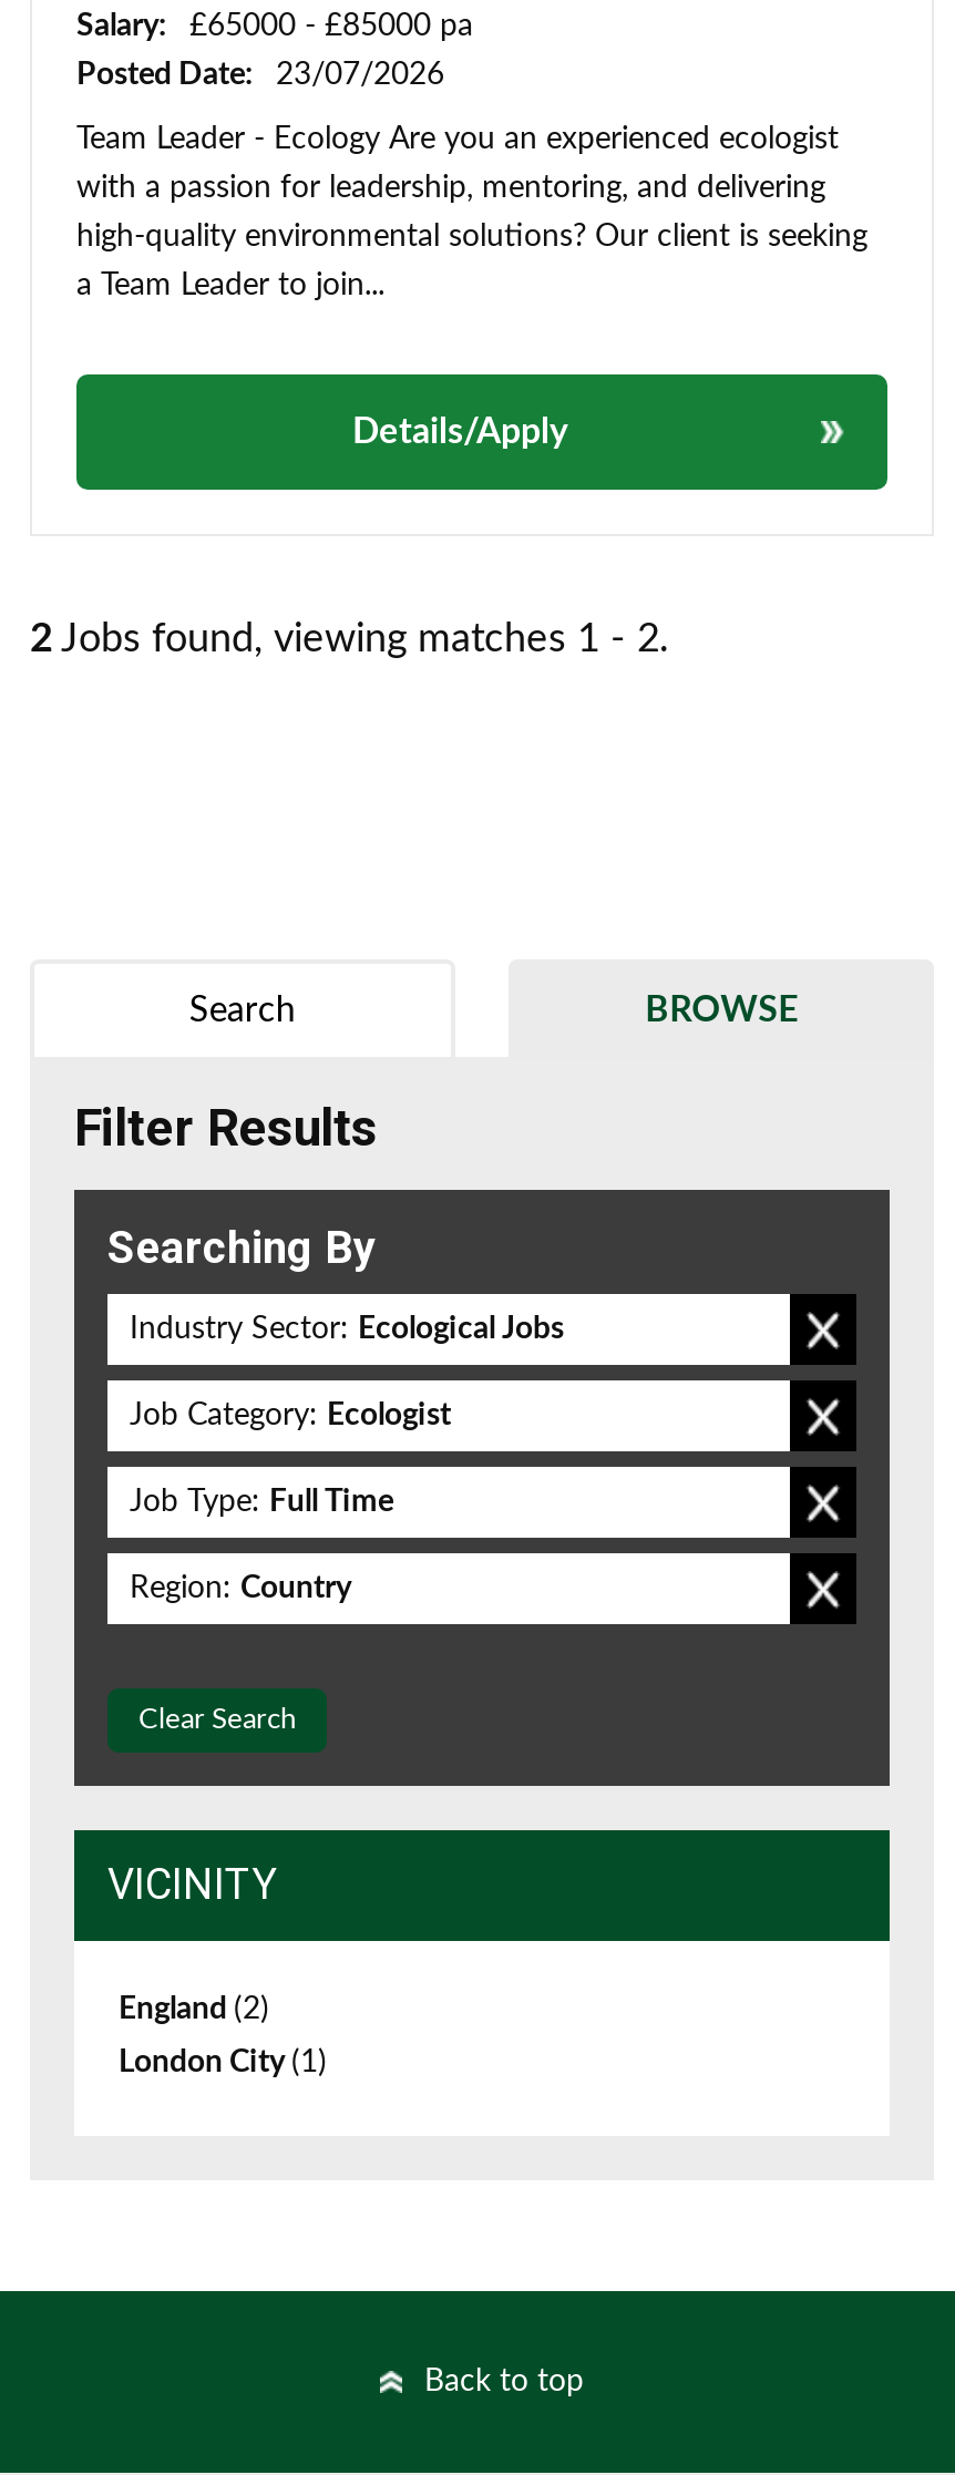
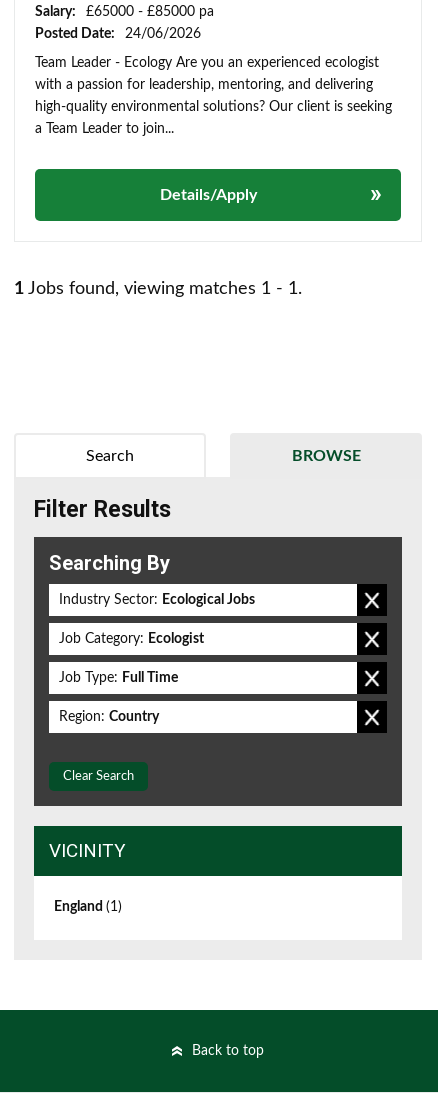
- Posted Date: 23/07/2026
+ Posted Date: 24/06/2026

- 2 Jobs found, viewing matches 1 - 2.
+ 1 Jobs found, viewing matches 1 - 1.

- England (2)
- London City (1)
+ England (1)
